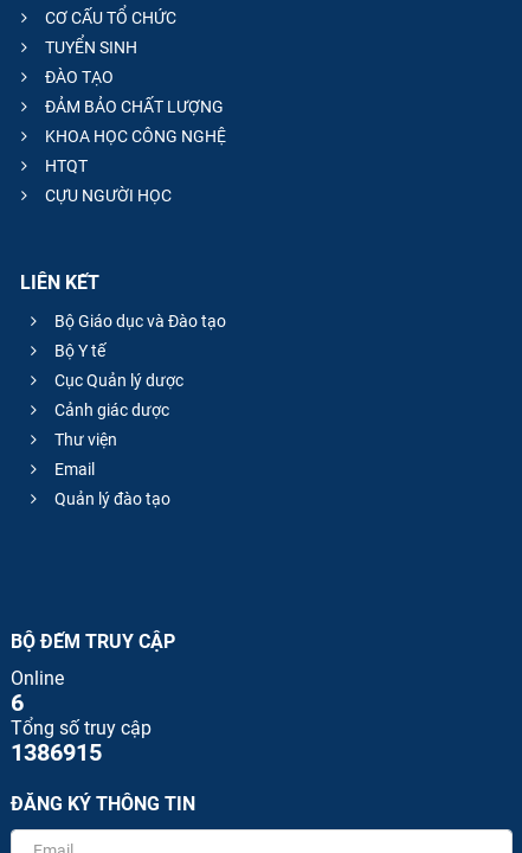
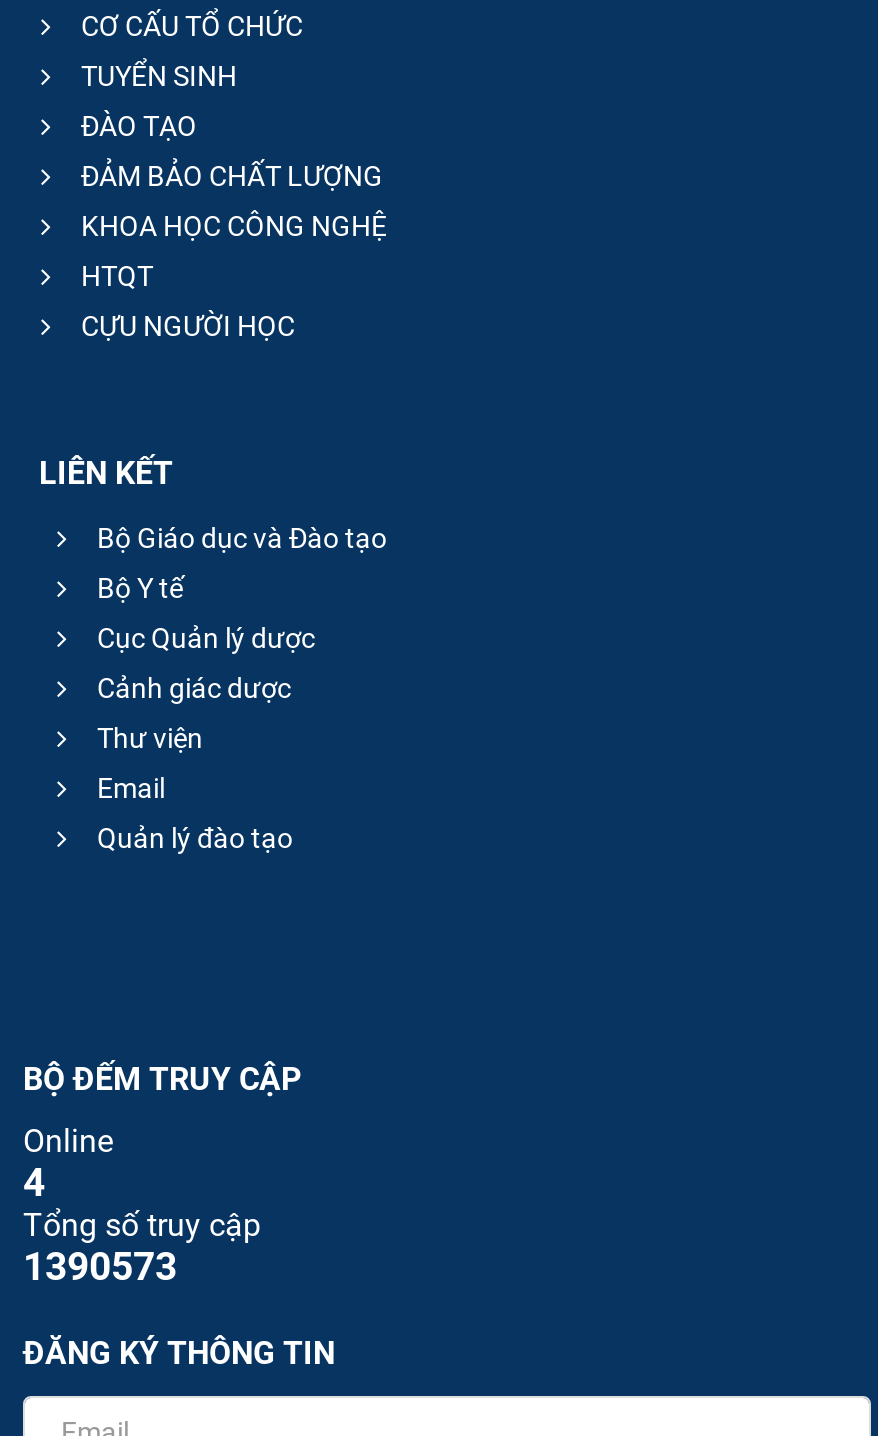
- 6
+ 4

- 1386915
+ 1390573
